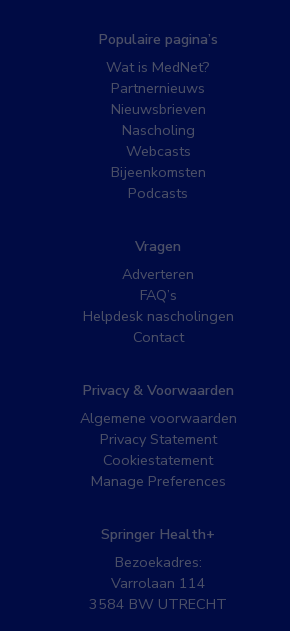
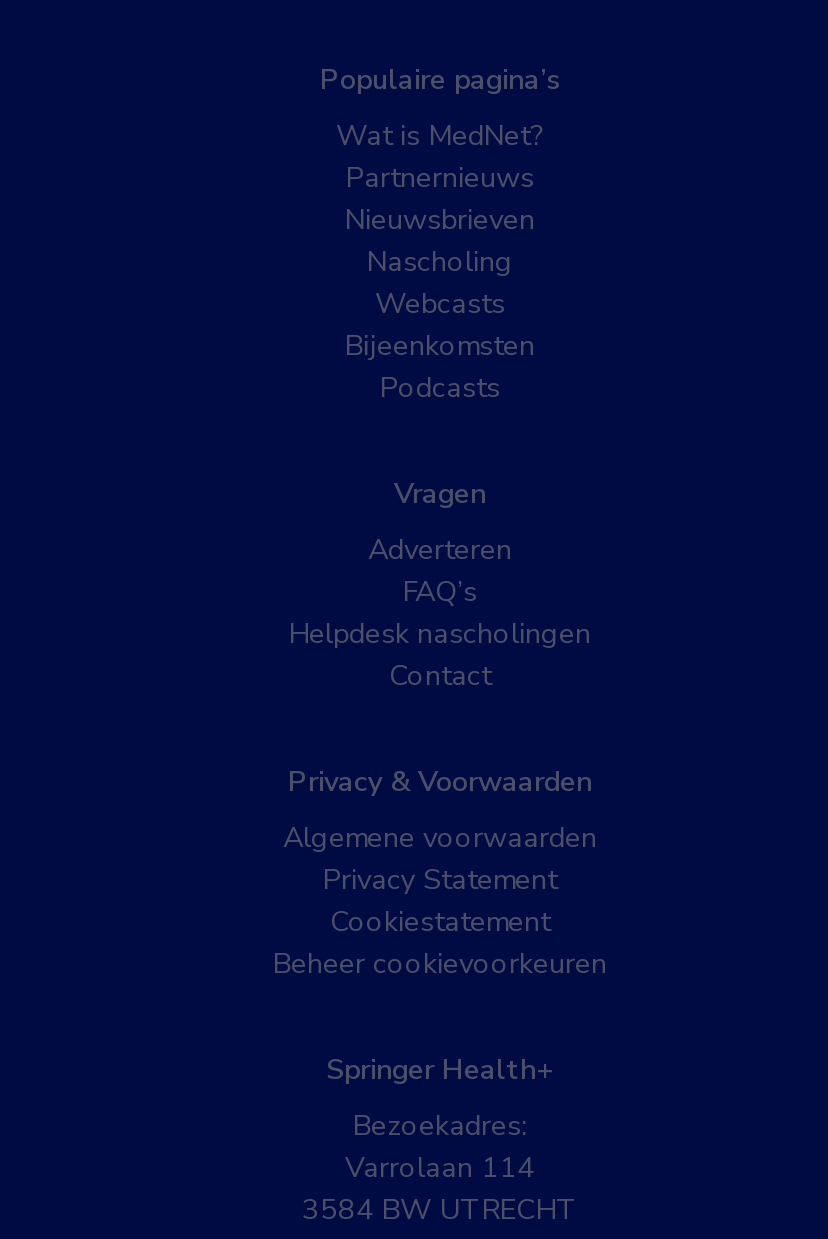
- Manage Preferences
+ Beheer cookievoorkeuren
